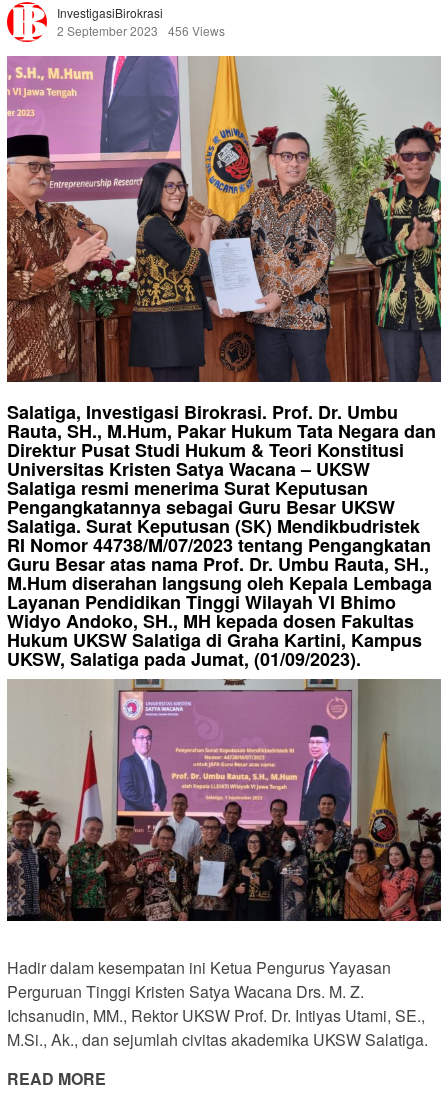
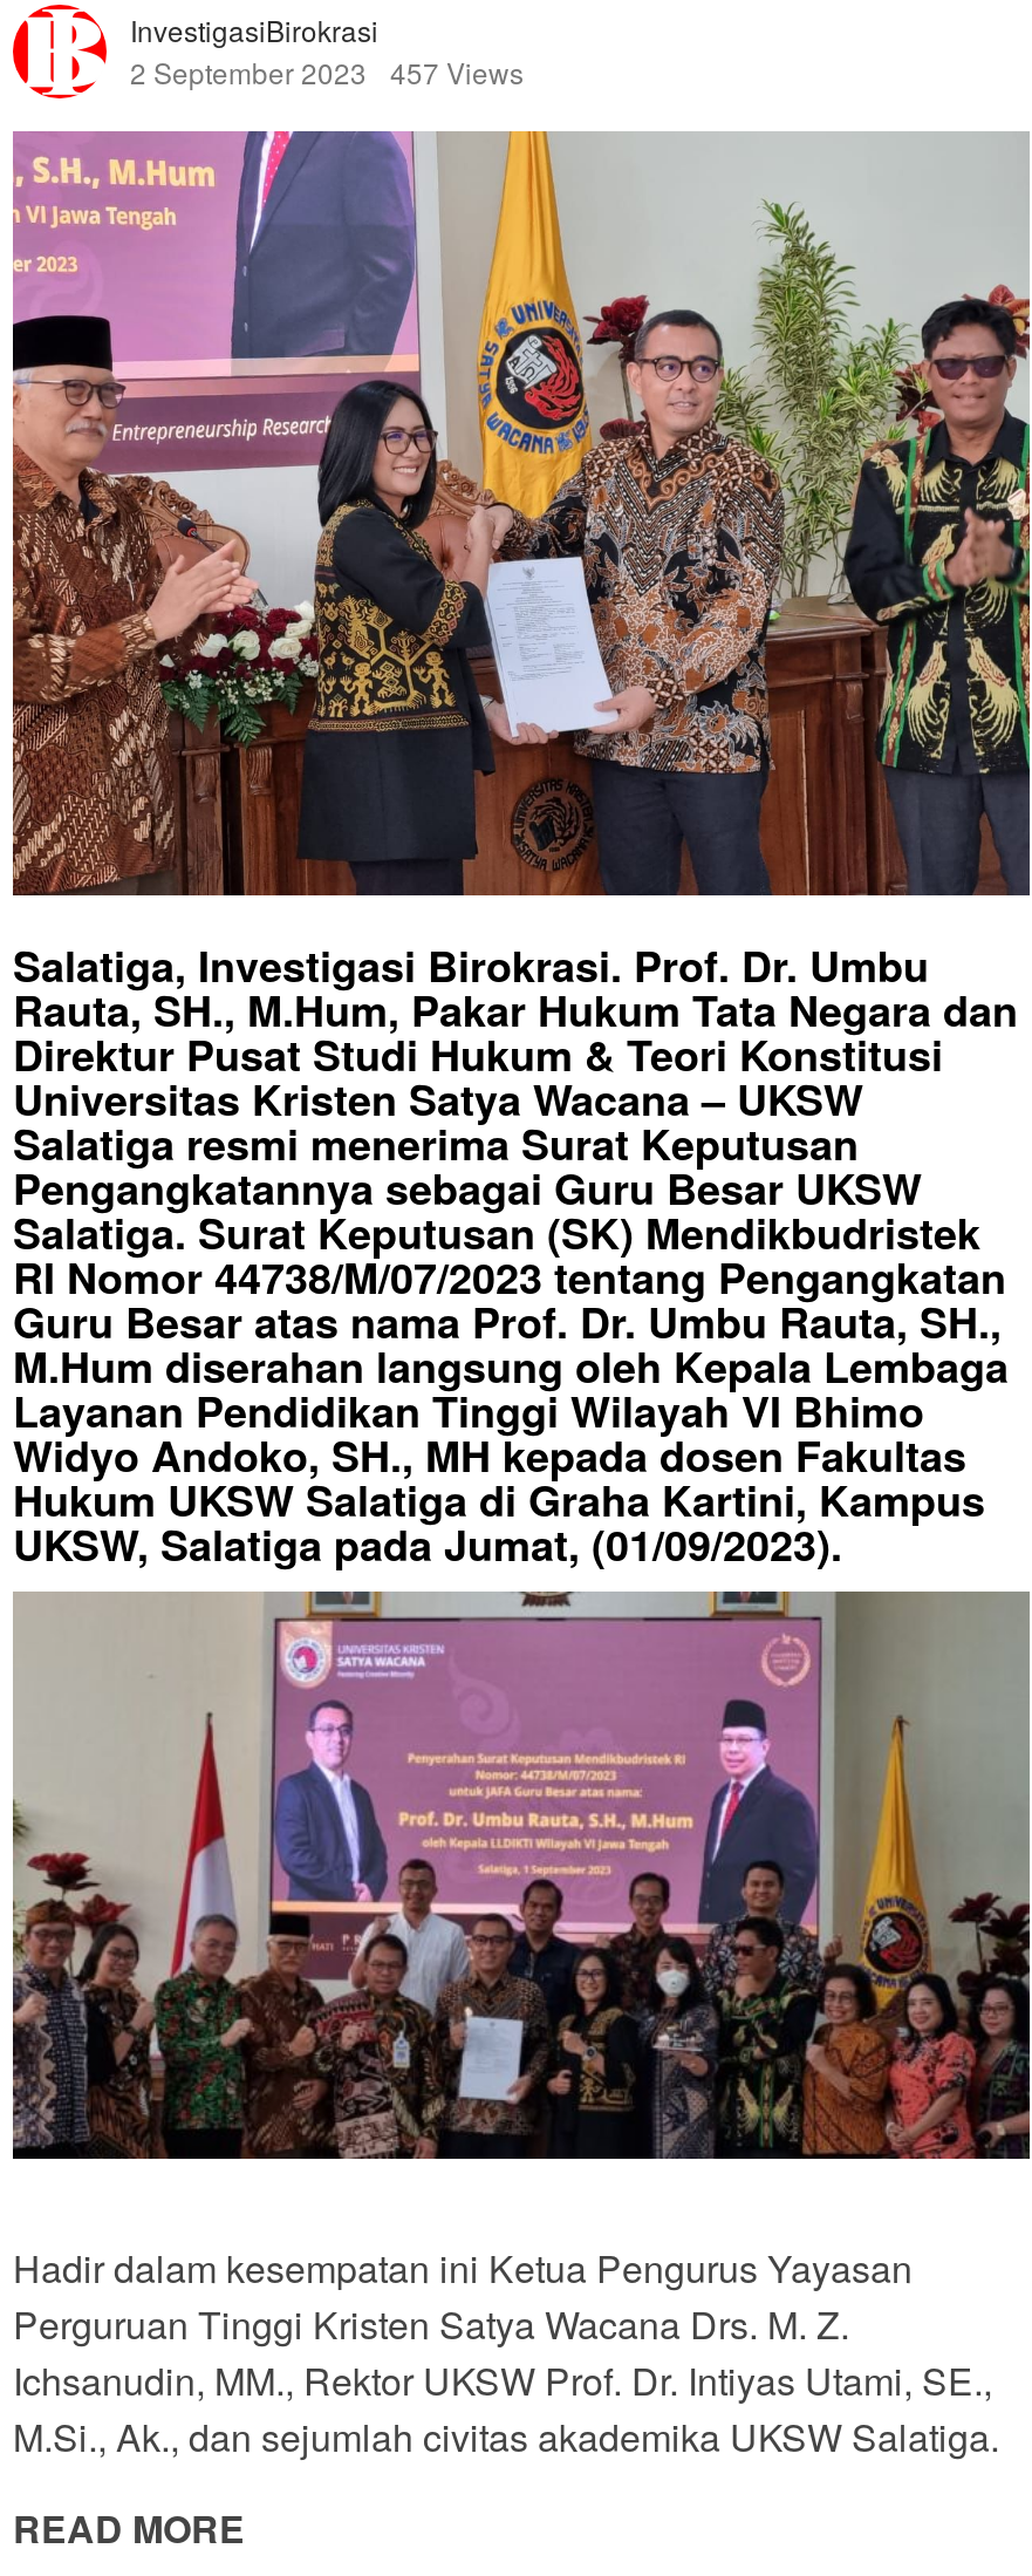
- 2 September 2023 456 Views
+ 2 September 2023 457 Views
